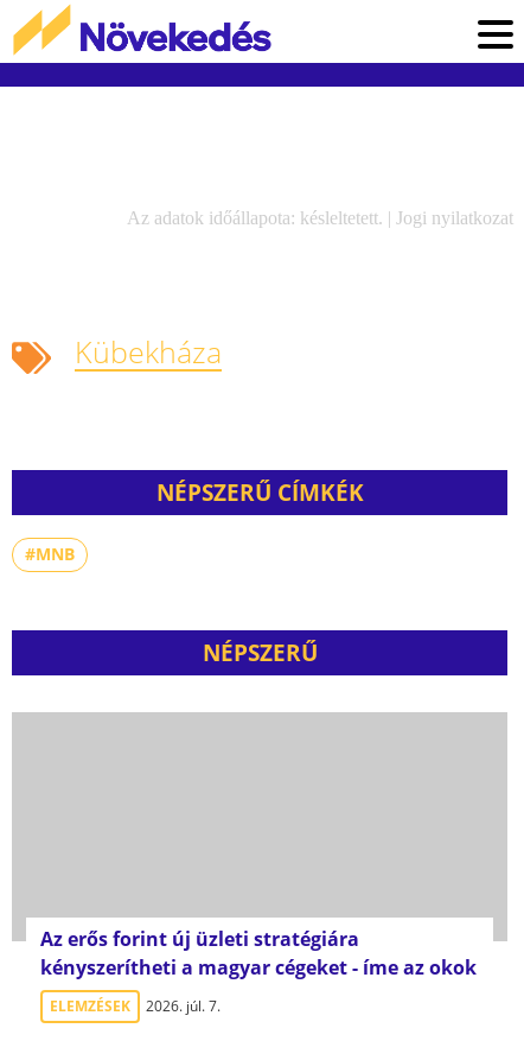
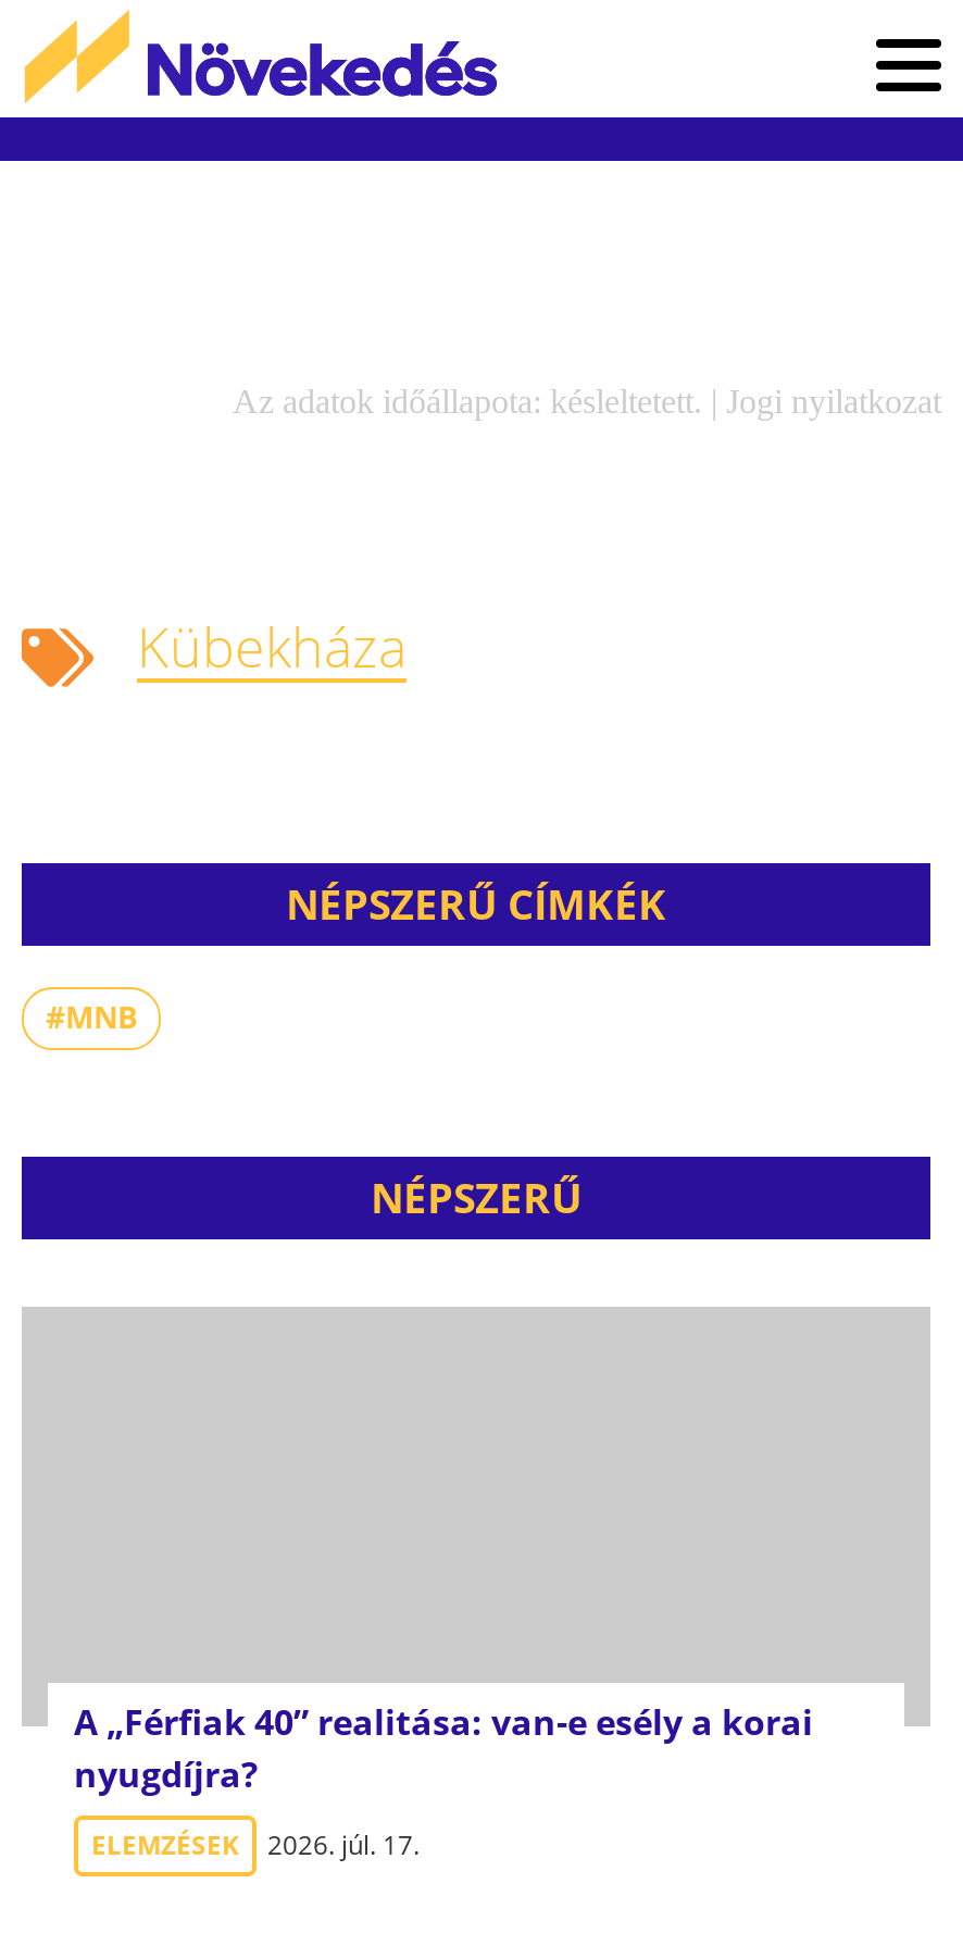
- Az erős forint új üzleti stratégiára
- kényszerítheti a magyar cégeket - íme az okok
+ A „Férfiak 40” realitása: van-e esély a korai
+ nyugdíjra?

- ELEMZÉSEK 2026. júl. 7.
+ ELEMZÉSEK 2026. júl. 17.
